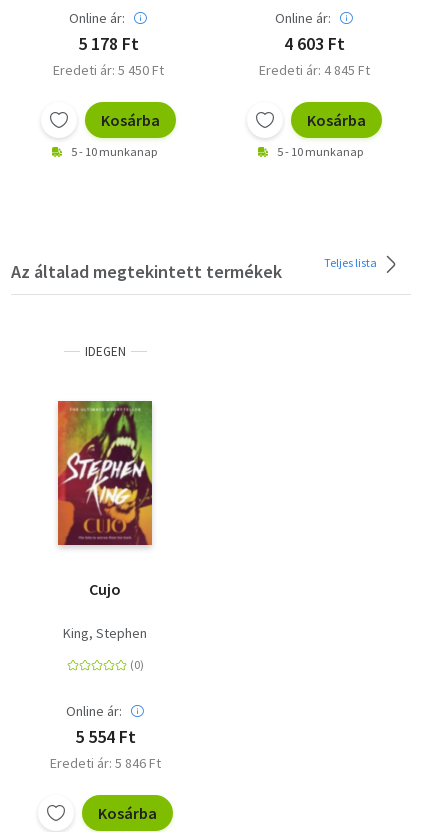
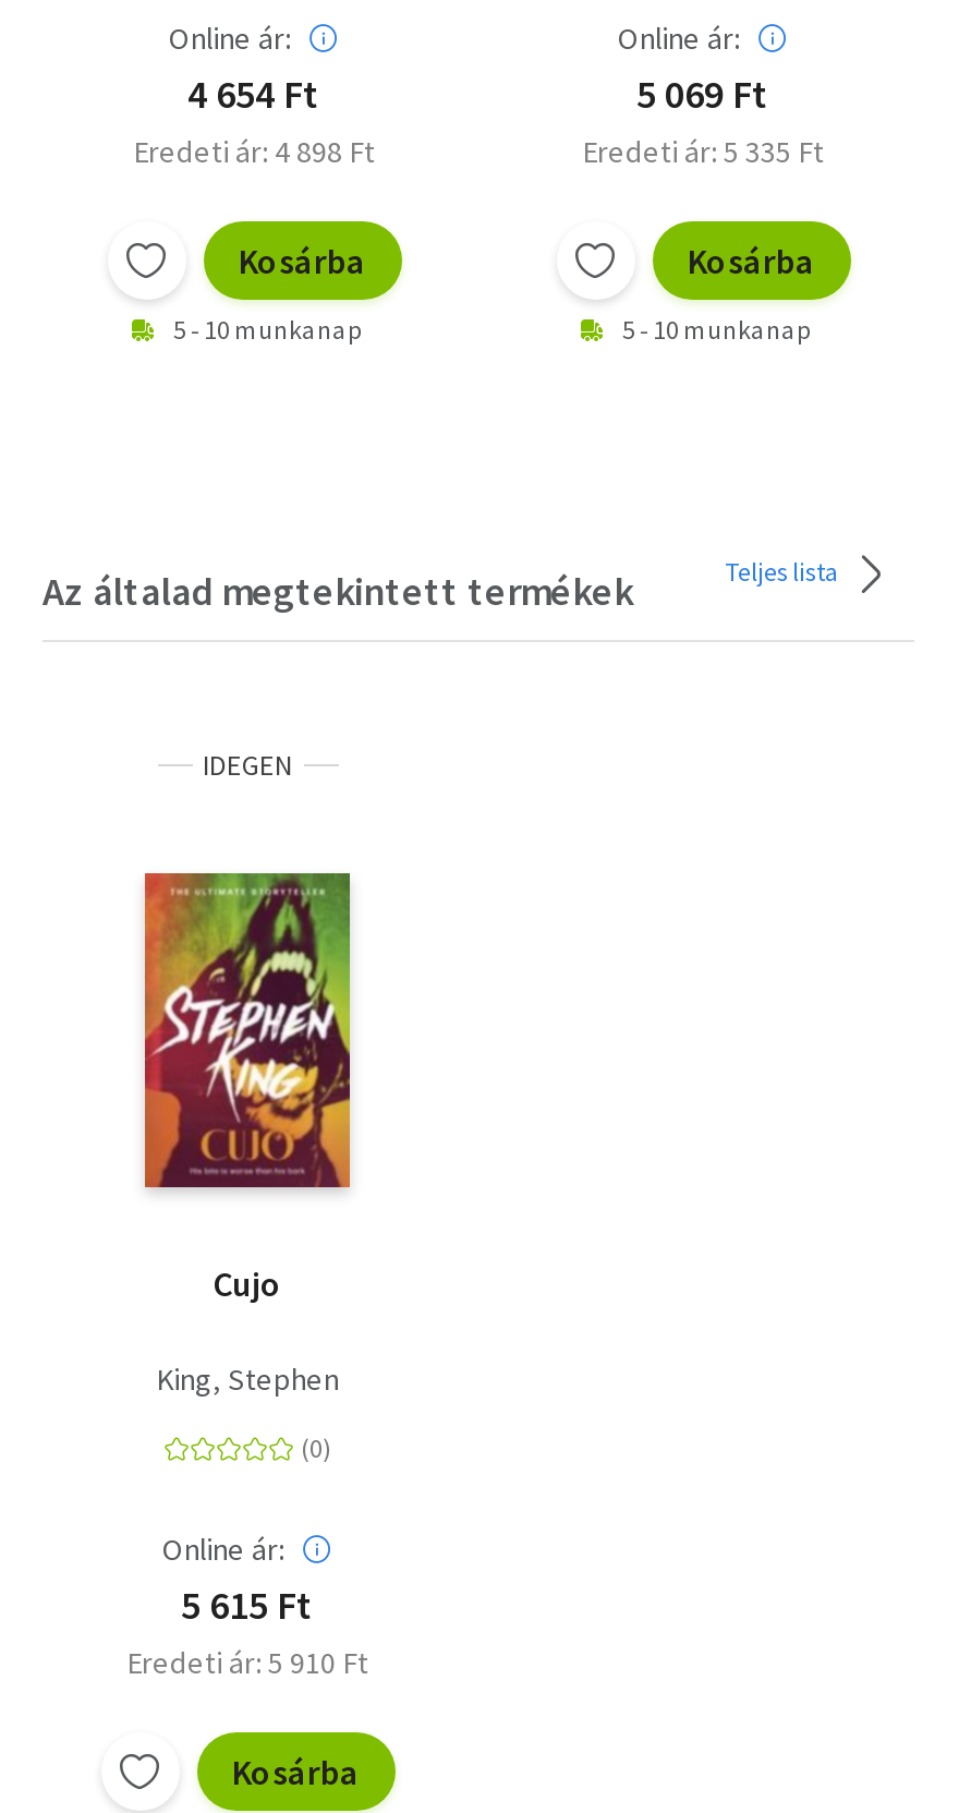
- 5 178 Ft
+ 4 654 Ft

- 4 603 Ft
+ 5 069 Ft

- Eredeti ár: 5 450 Ft
+ Eredeti ár: 4 898 Ft

- Eredeti ár: 4 845 Ft
+ Eredeti ár: 5 335 Ft

- 5 554 Ft
+ 5 615 Ft

- Eredeti ár: 5 846 Ft
+ Eredeti ár: 5 910 Ft
